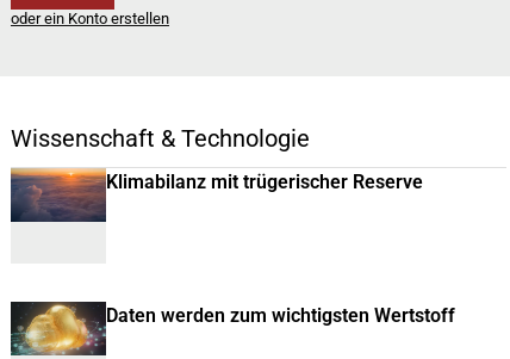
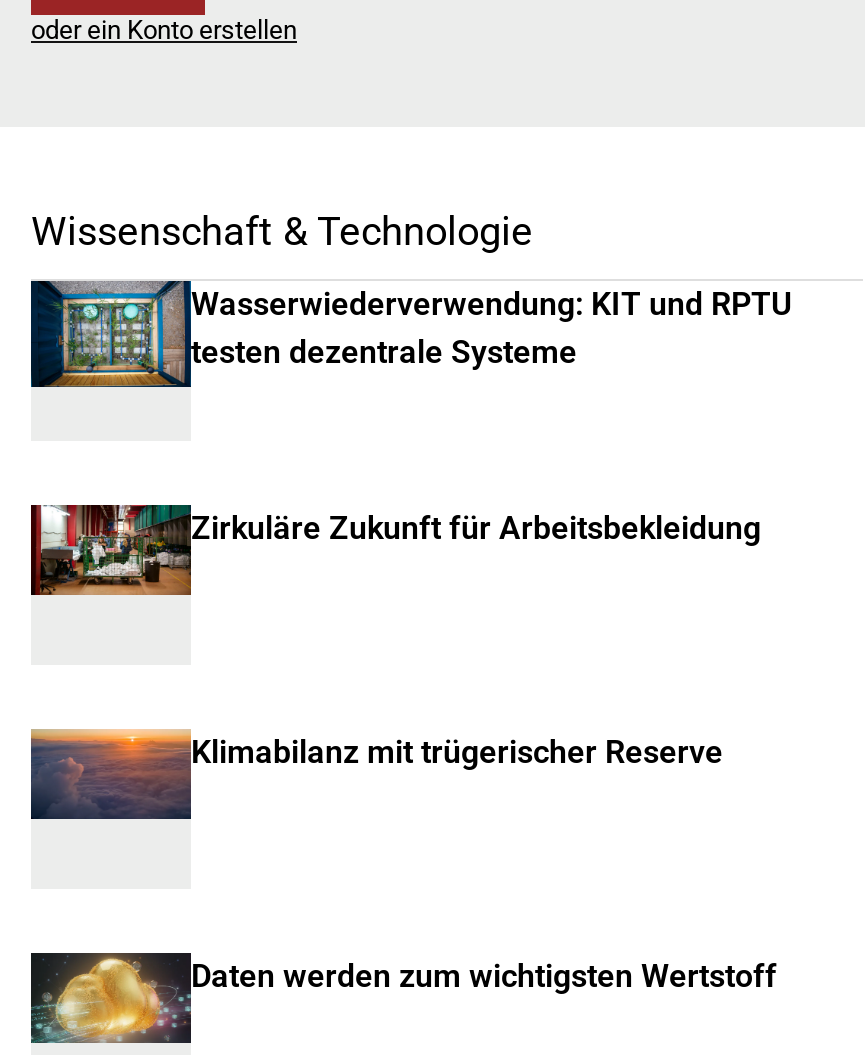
+ [image]
+ Wasserwiederverwendung: KIT und RPTU
+ testen dezentrale Systeme

+ [image]
+ Zirkuläre Zukunft für Arbeitsbekleidung
